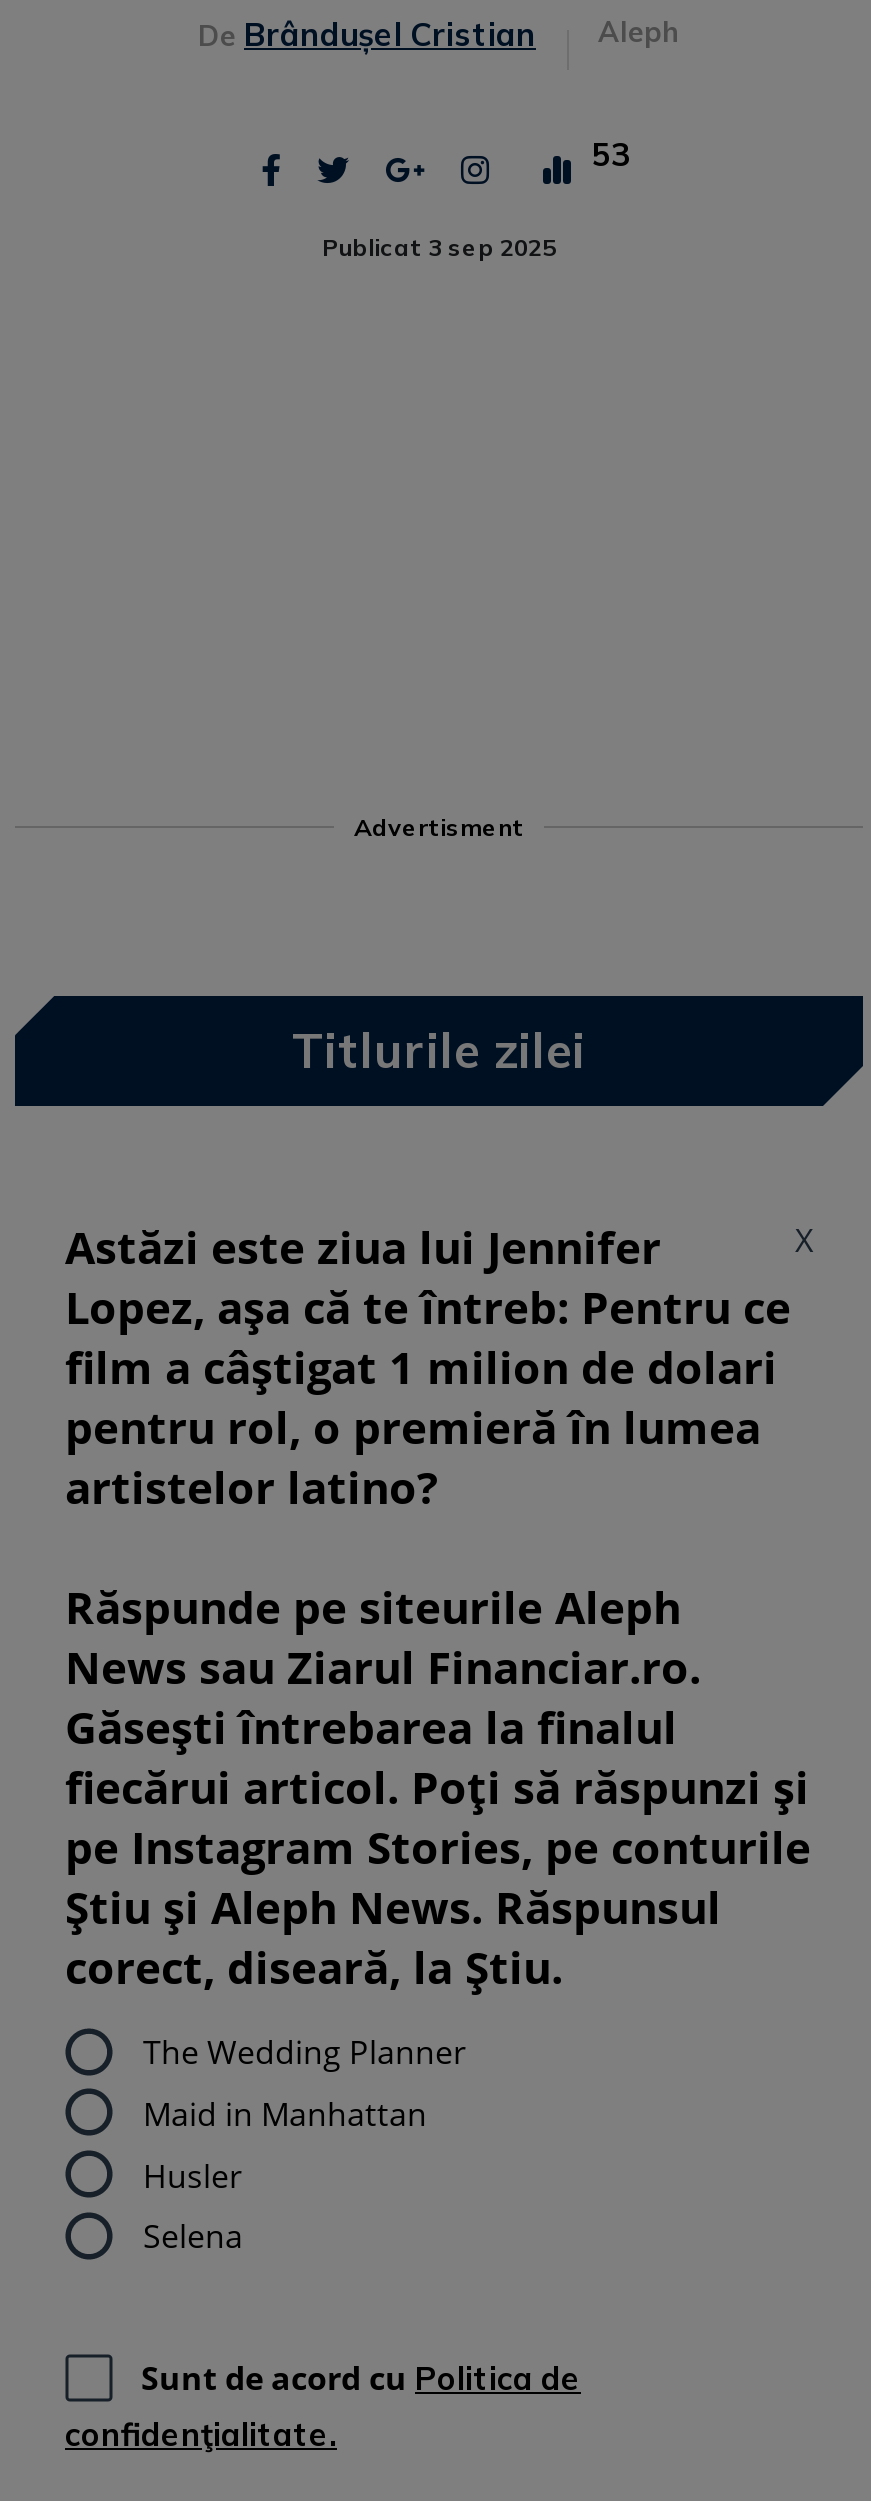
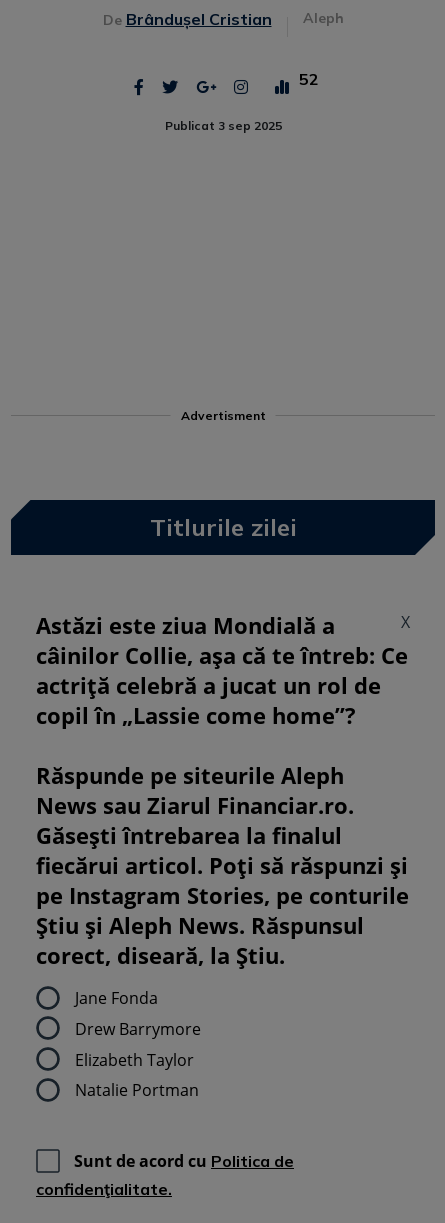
- 53
+ 52

- Astăzi este ziua lui Jennifer
- Lopez, așa că te întreb: Pentru ce
- film a câștigat 1 milion de dolari
- pentru rol, o premieră în lumea
- artistelor latino?
+ Astăzi este ziua Mondială a
+ câinilor Collie, așa că te întreb: Ce
+ actriță celebră a jucat un rol de
+ copil în „Lassie come home”?

- The Wedding Planner
- Maid in Manhattan
- Husler
- Selena
+ Jane Fonda
+ Drew Barrymore
+ Elizabeth Taylor
+ Natalie Portman
